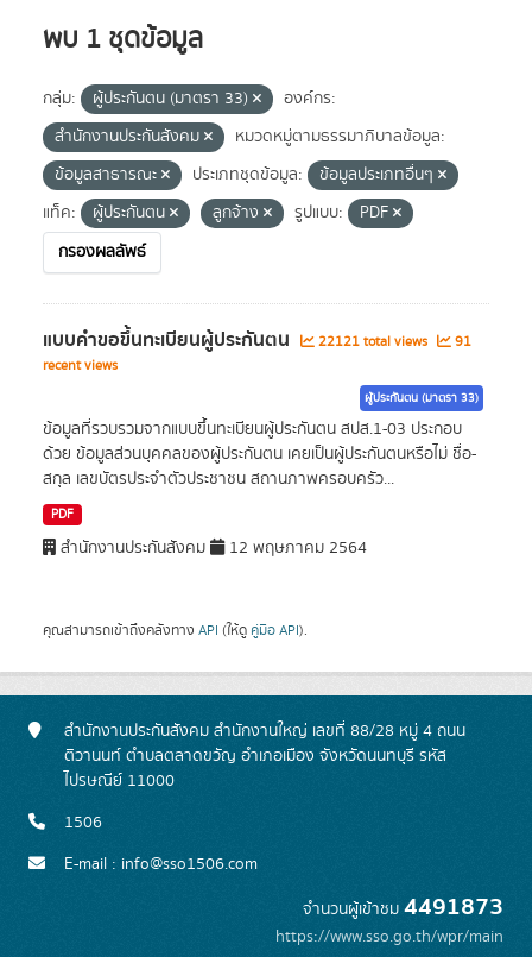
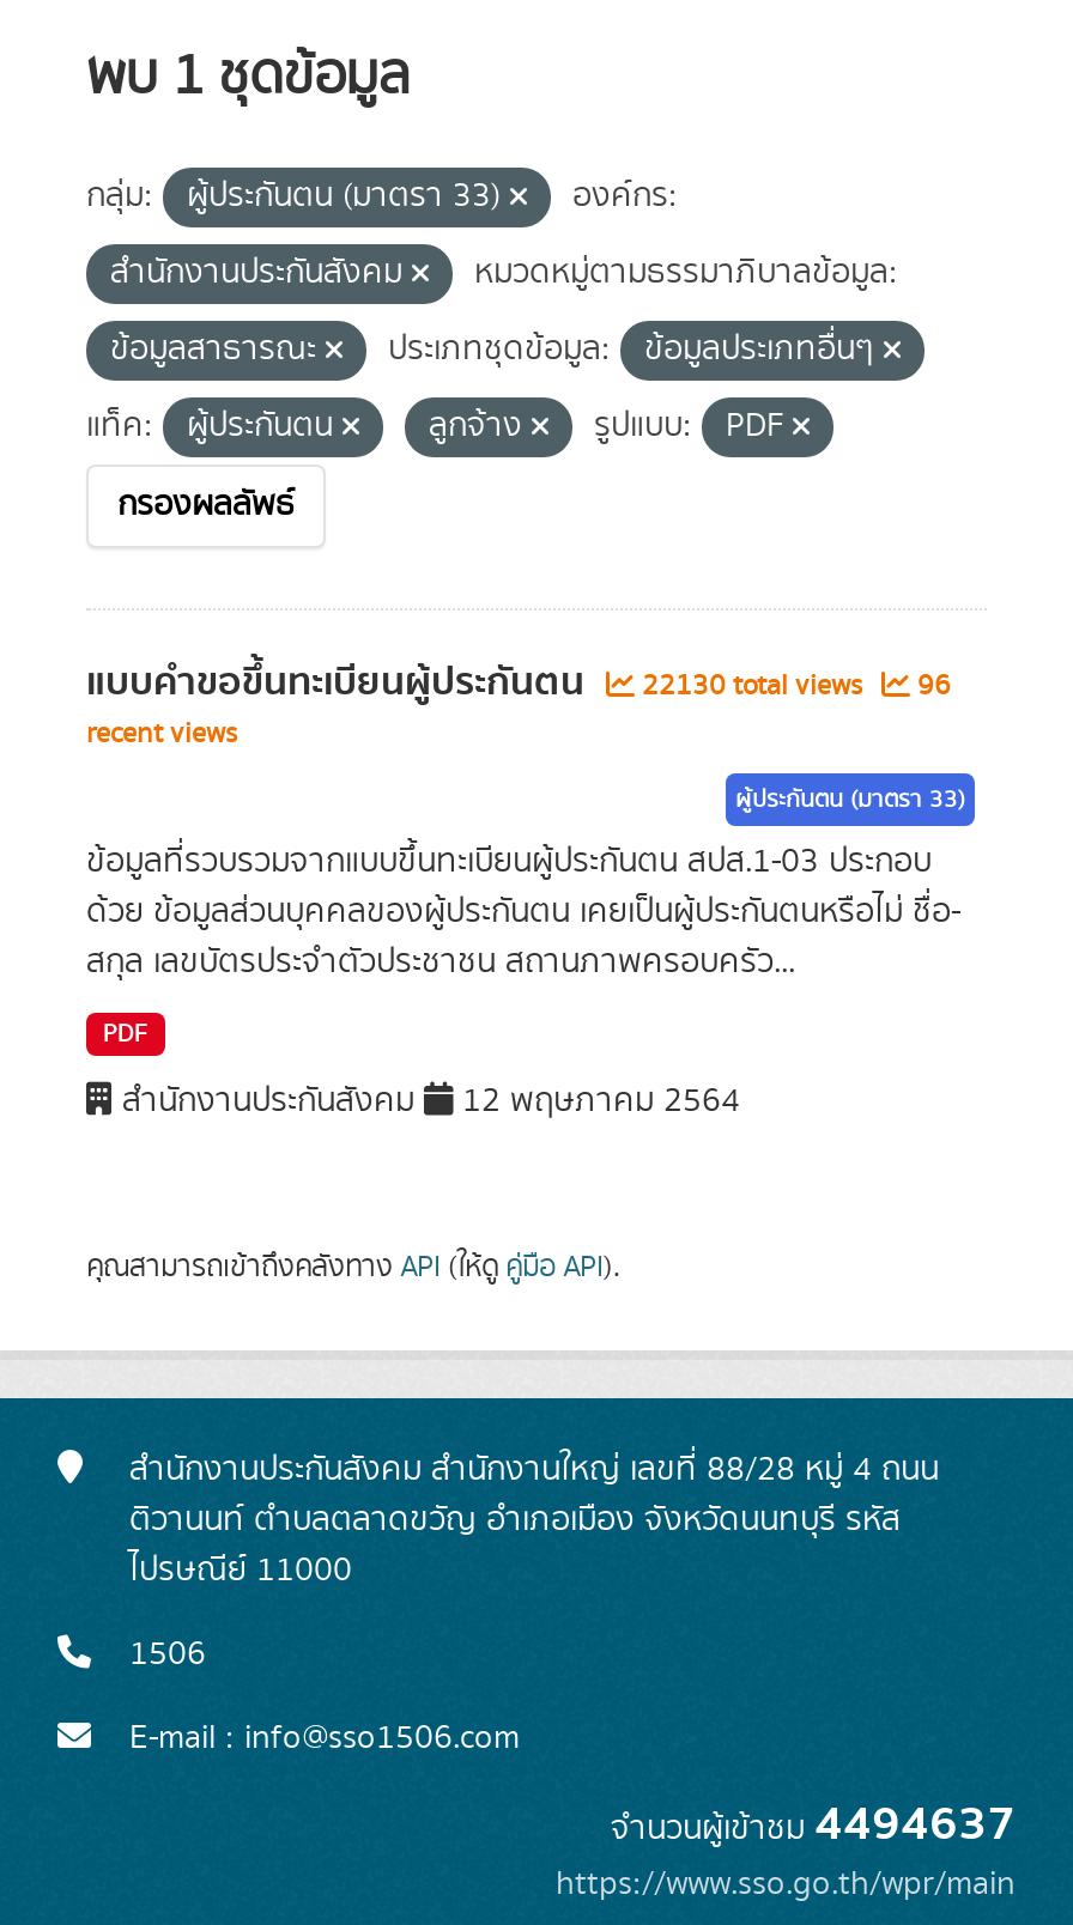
- 22121 total views
+ 22130 total views

- 91
+ 96

- จำนวนผู้เข้าชม4491873
+ จำนวนผู้เข้าชม4494637
